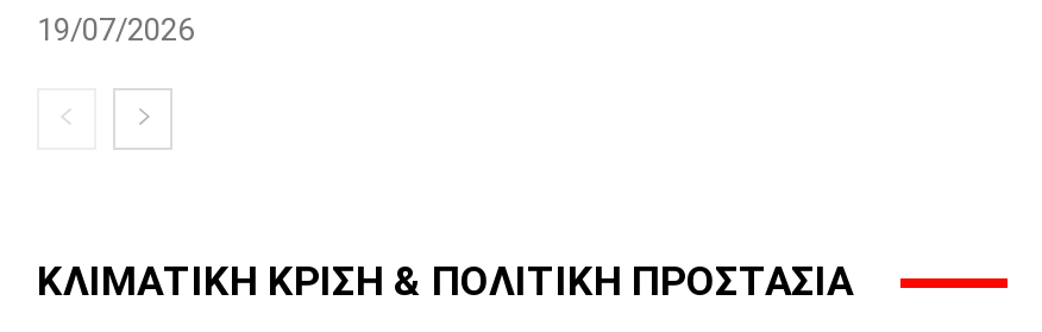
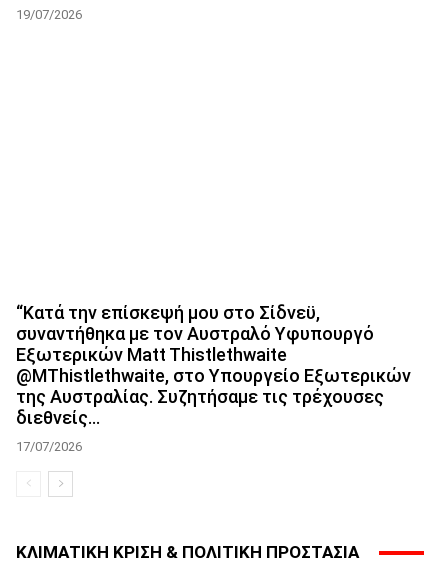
+ “Κατά την επίσκεψή μου στο Σίδνεϋ,
+ συναντήθηκα με τον Αυστραλό Υφυπουργό
+ Εξωτερικών Matt Thistlethwaite
+ @MThistlethwaite, στο Υπουργείο Εξωτερικών
+ της Αυστραλίας. Συζητήσαμε τις τρέχουσες
+ διεθνείς...
+ 17/07/2026
